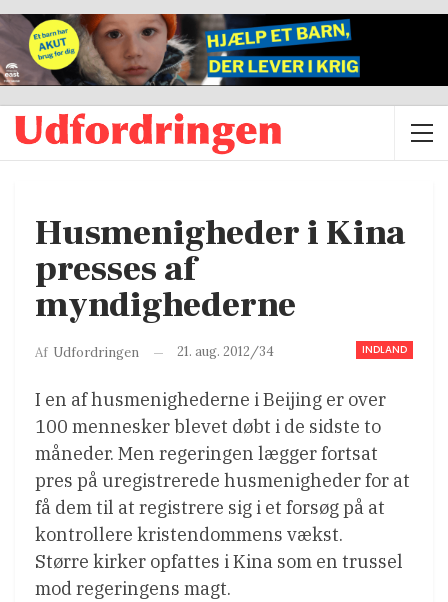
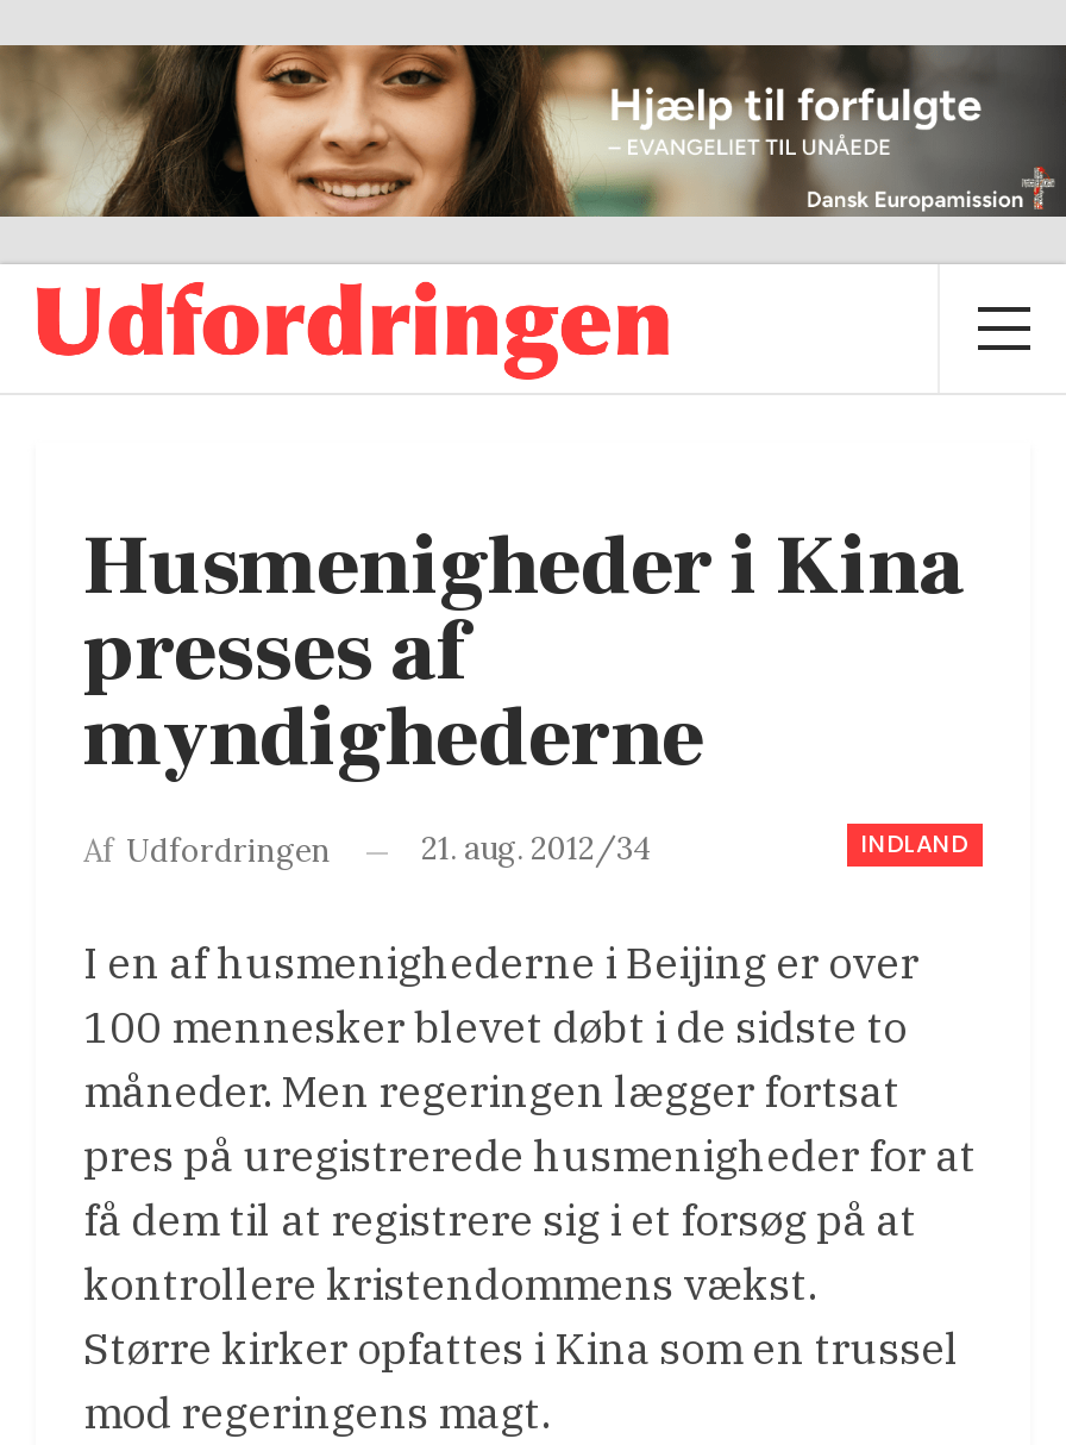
- [image]
+ [image]
